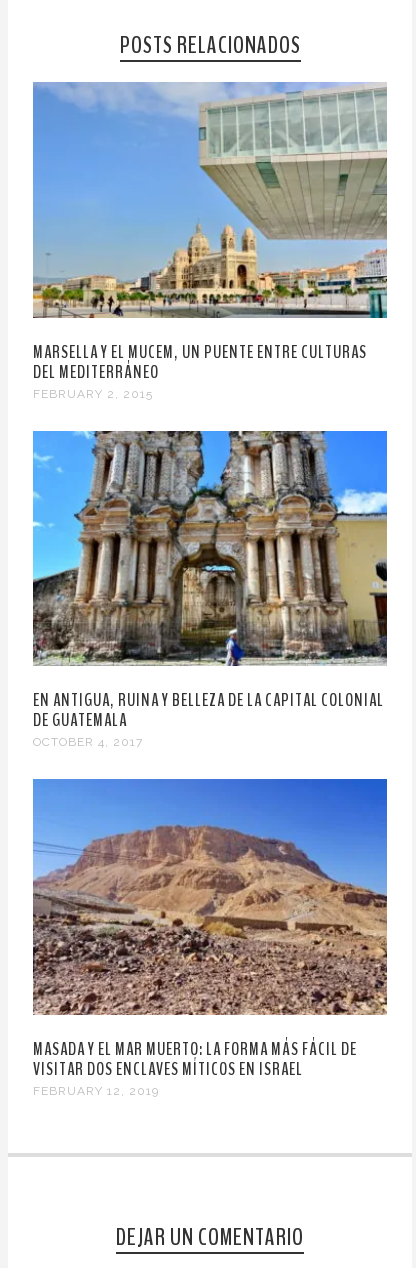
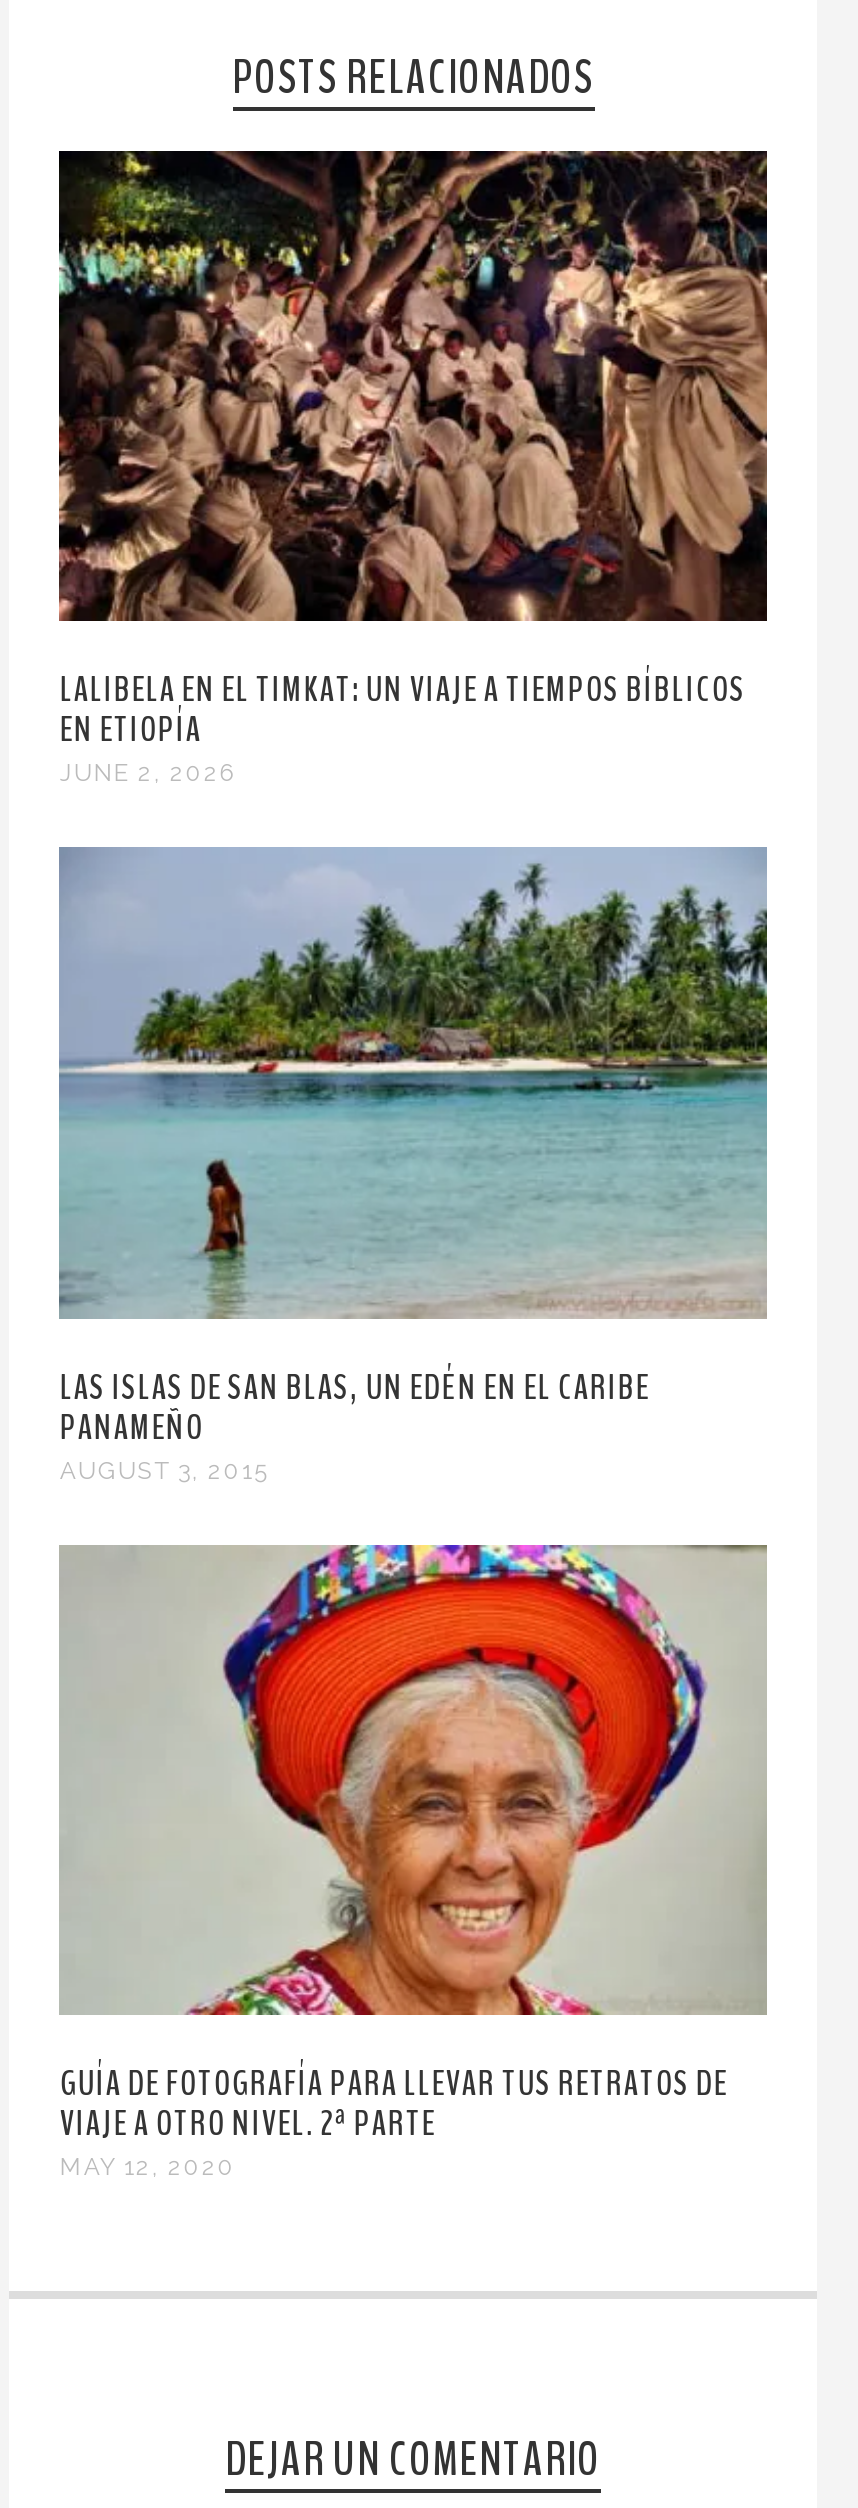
- [image]
- MARSELLA Y EL MUCEM, UN PUENTE ENTRE CULTURAS
- DEL MEDITERRÁNEO
- FEBRUARY 2, 2015
+ [image]
+ LALIBELA EN EL TIMKAT: UN VIAJE A TIEMPOS BÍBLICOS
+ EN ETIOPÍA
+ JUNE 2, 2026

- [image]
- EN ANTIGUA, RUINA Y BELLEZA DE LA CAPITAL COLONIAL
- DE GUATEMALA
- OCTOBER 4, 2017
+ [image]
+ LAS ISLAS DE SAN BLAS, UN EDÉN EN EL CARIBE
+ PANAMEÑO
+ AUGUST 3, 2015

- [image]
- MASADA Y EL MAR MUERTO: LA FORMA MÁS FÁCIL DE
- VISITAR DOS ENCLAVES MÍTICOS EN ISRAEL
- FEBRUARY 12, 2019
+ [image]
+ GUÍA DE FOTOGRAFÍA PARA LLEVAR TUS RETRATOS DE
+ VIAJE A OTRO NIVEL. 2ª PARTE
+ MAY 12, 2020
